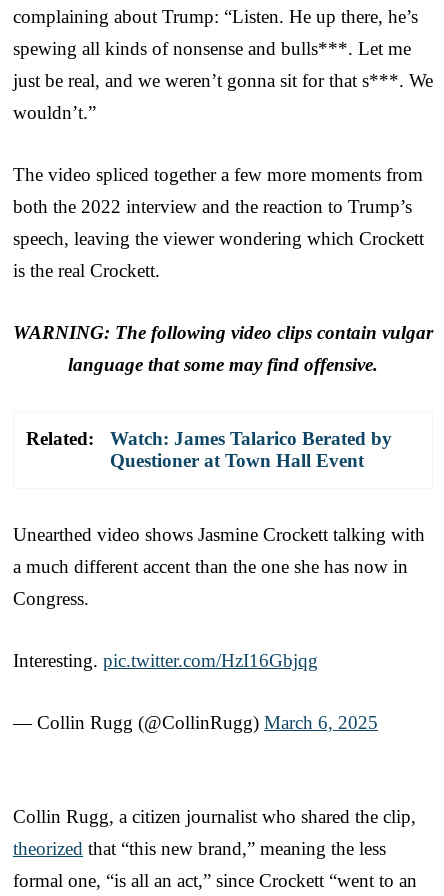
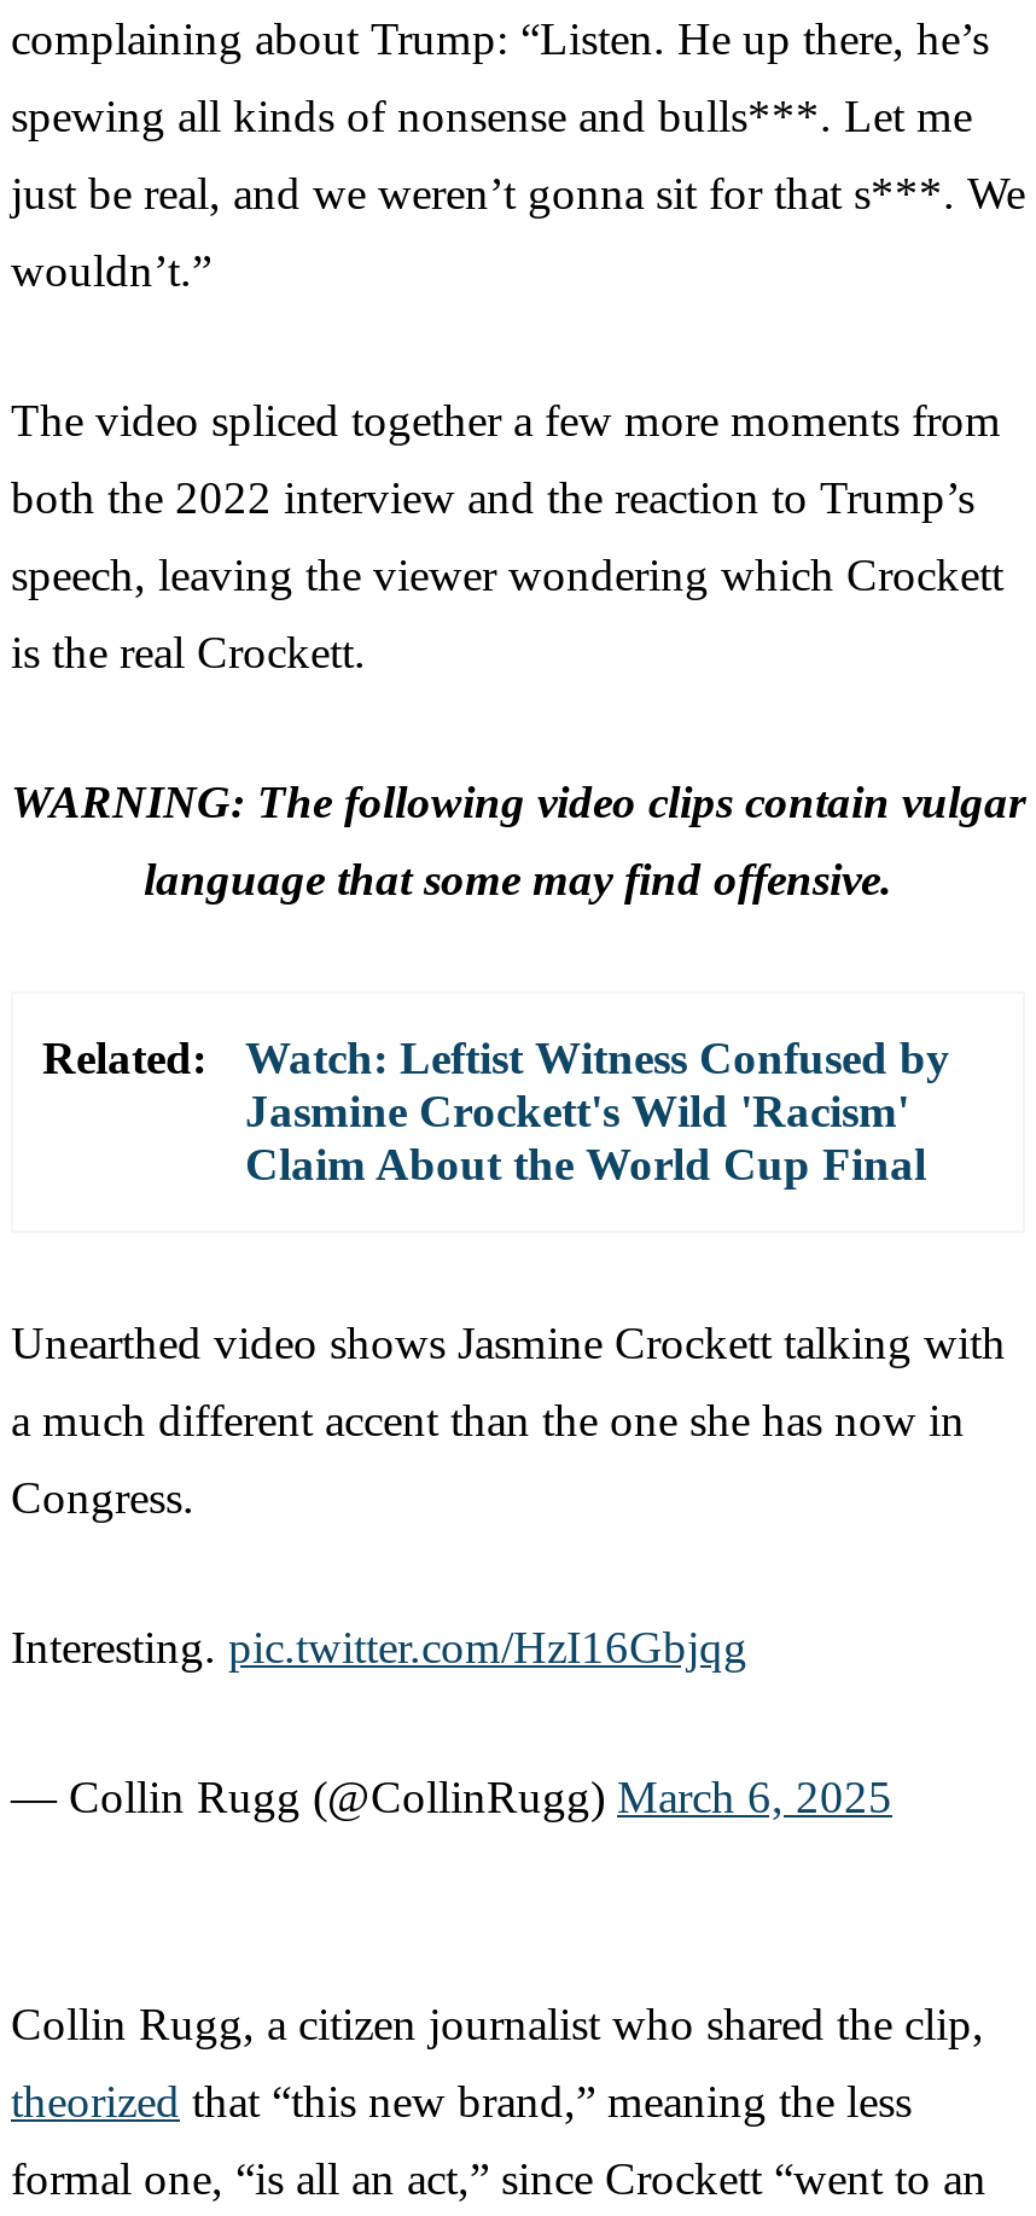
- Watch: James Talarico Berated by
- Questioner at Town Hall Event
+ Watch: Leftist Witness Confused by
+ Jasmine Crockett's Wild 'Racism'
+ Claim About the World Cup Final
